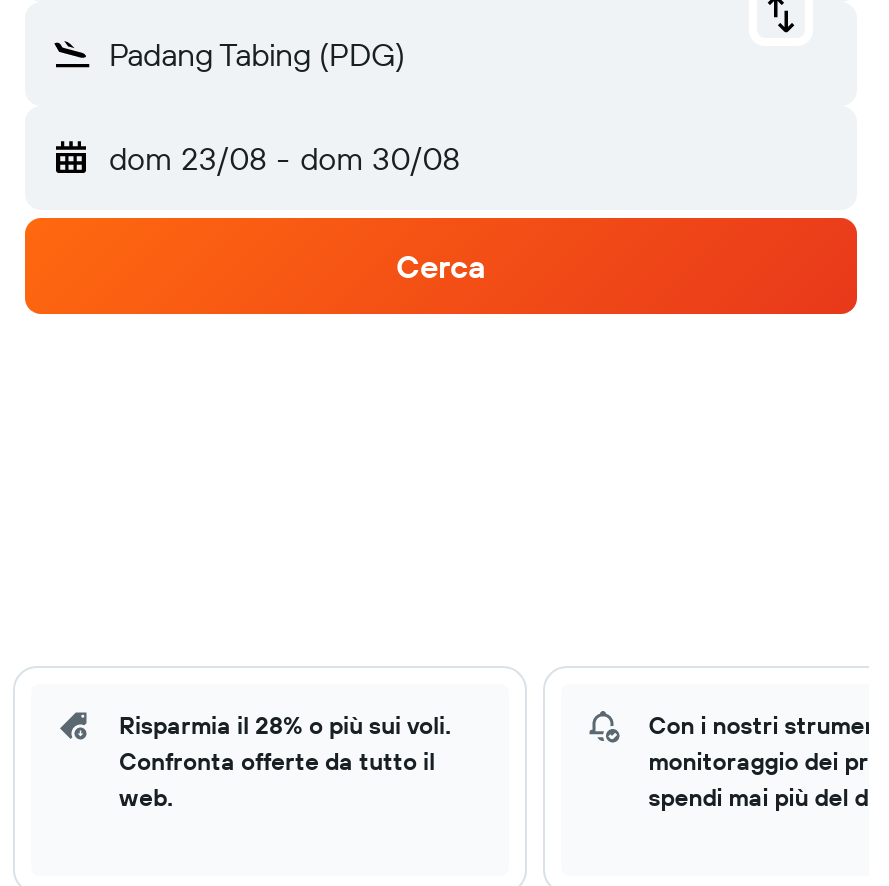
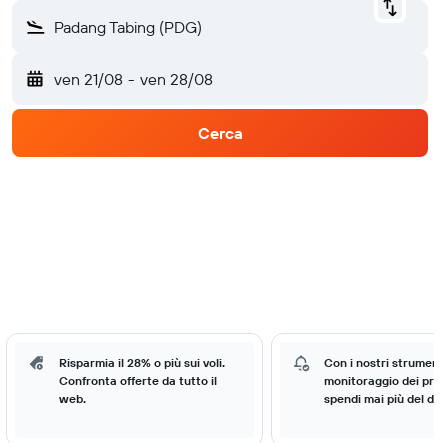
- dom 23/08 - dom 30/08
+ ven 21/08 - ven 28/08
